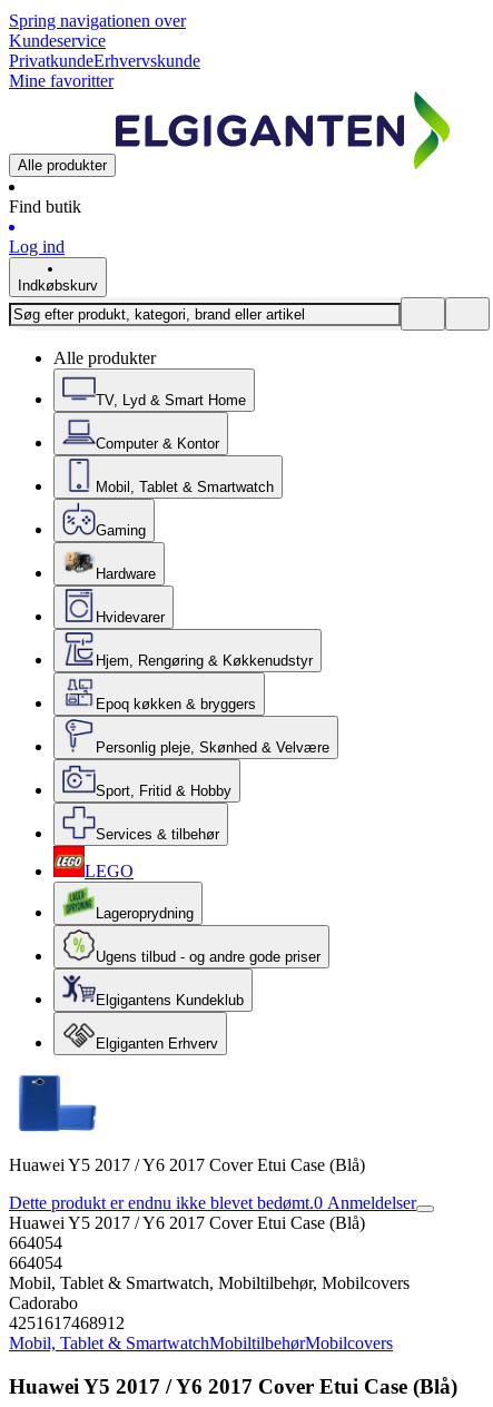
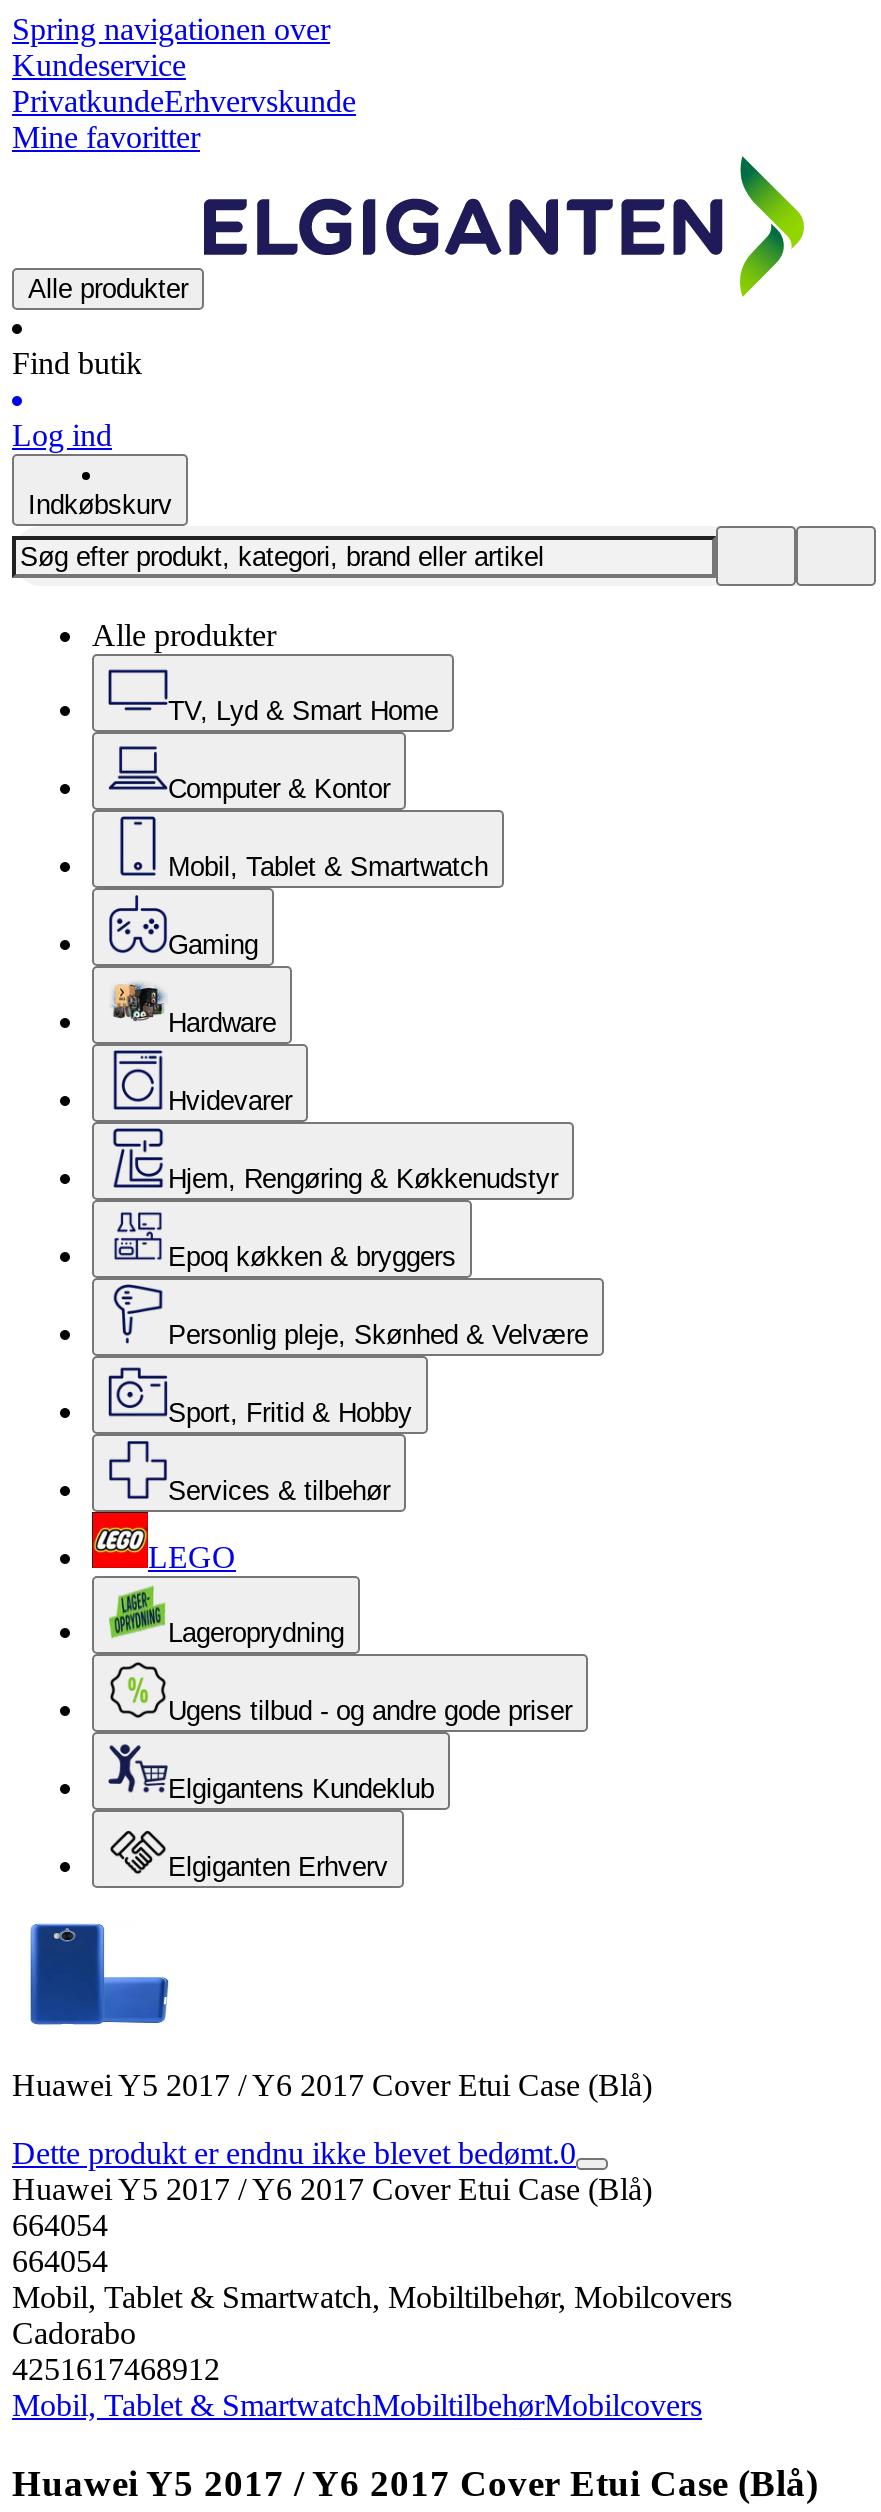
- Dette produkt er endnu ikke blevet bedømt.0 Anmeldelser
+ Dette produkt er endnu ikke blevet bedømt.0
